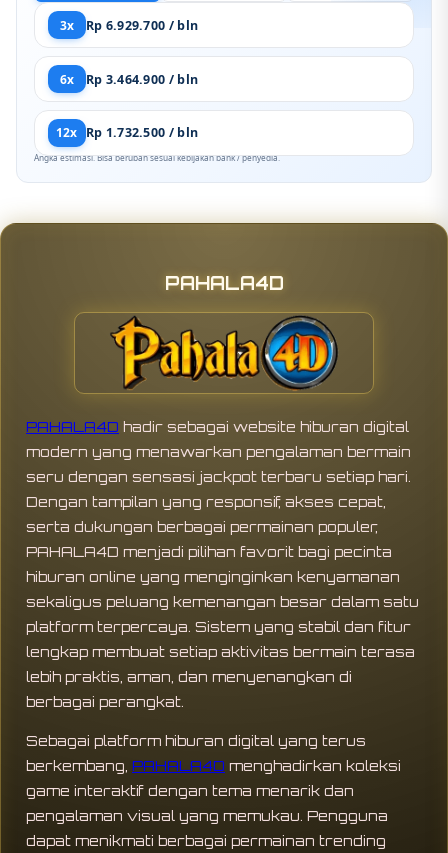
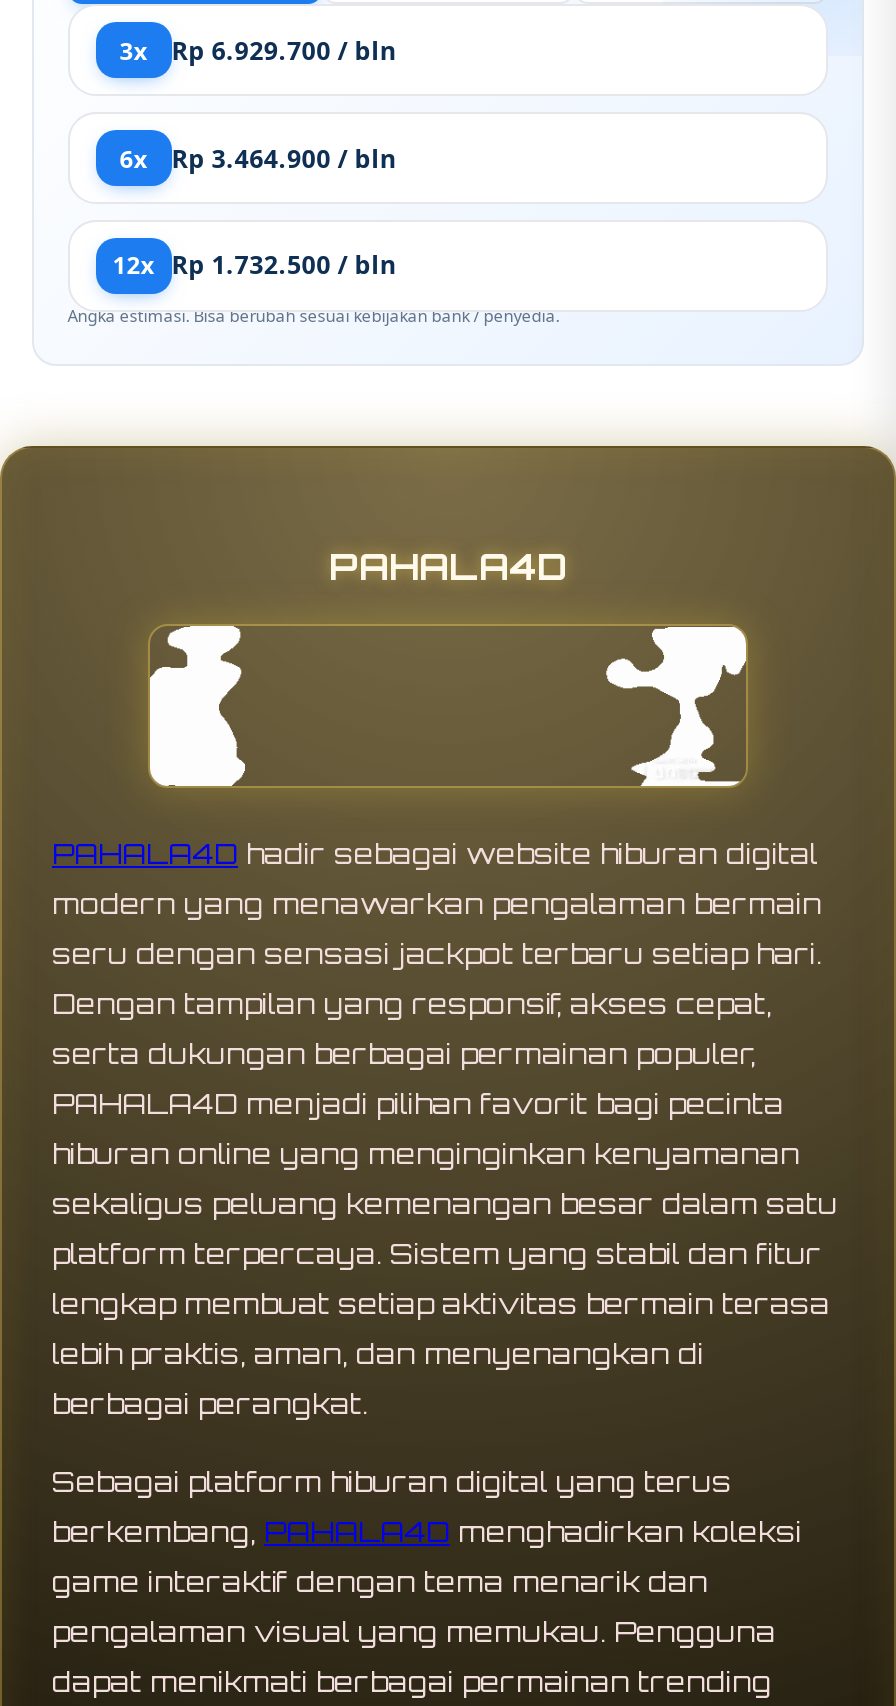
- [image]
+ [image]
